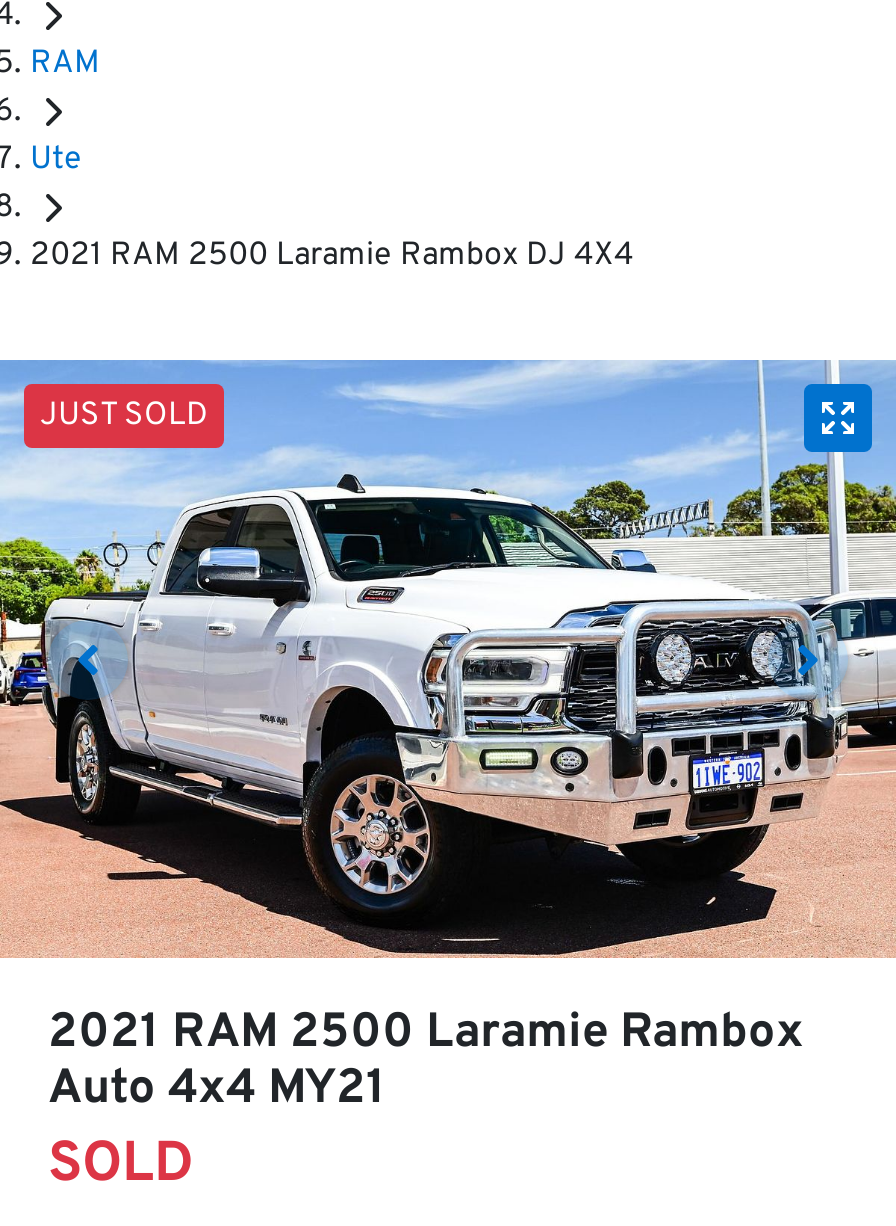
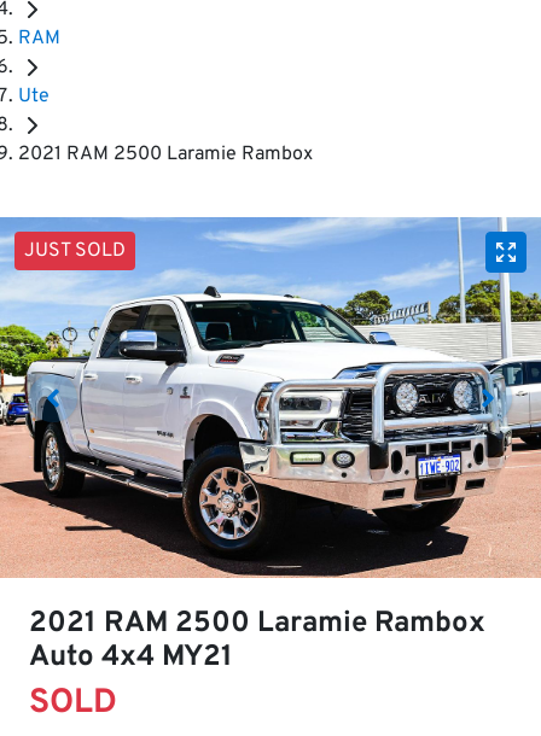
- 2021 RAM 2500 Laramie Rambox DJ 4X4
+ 2021 RAM 2500 Laramie Rambox
